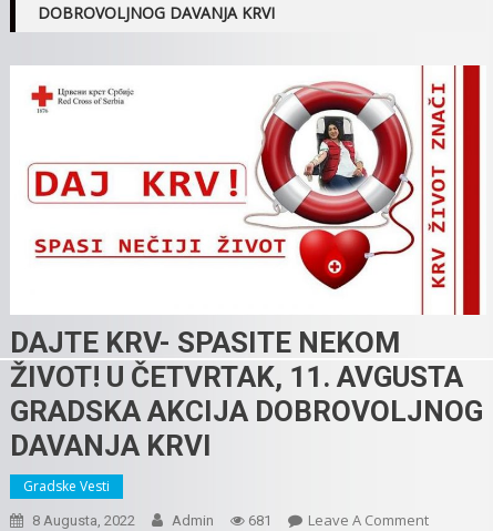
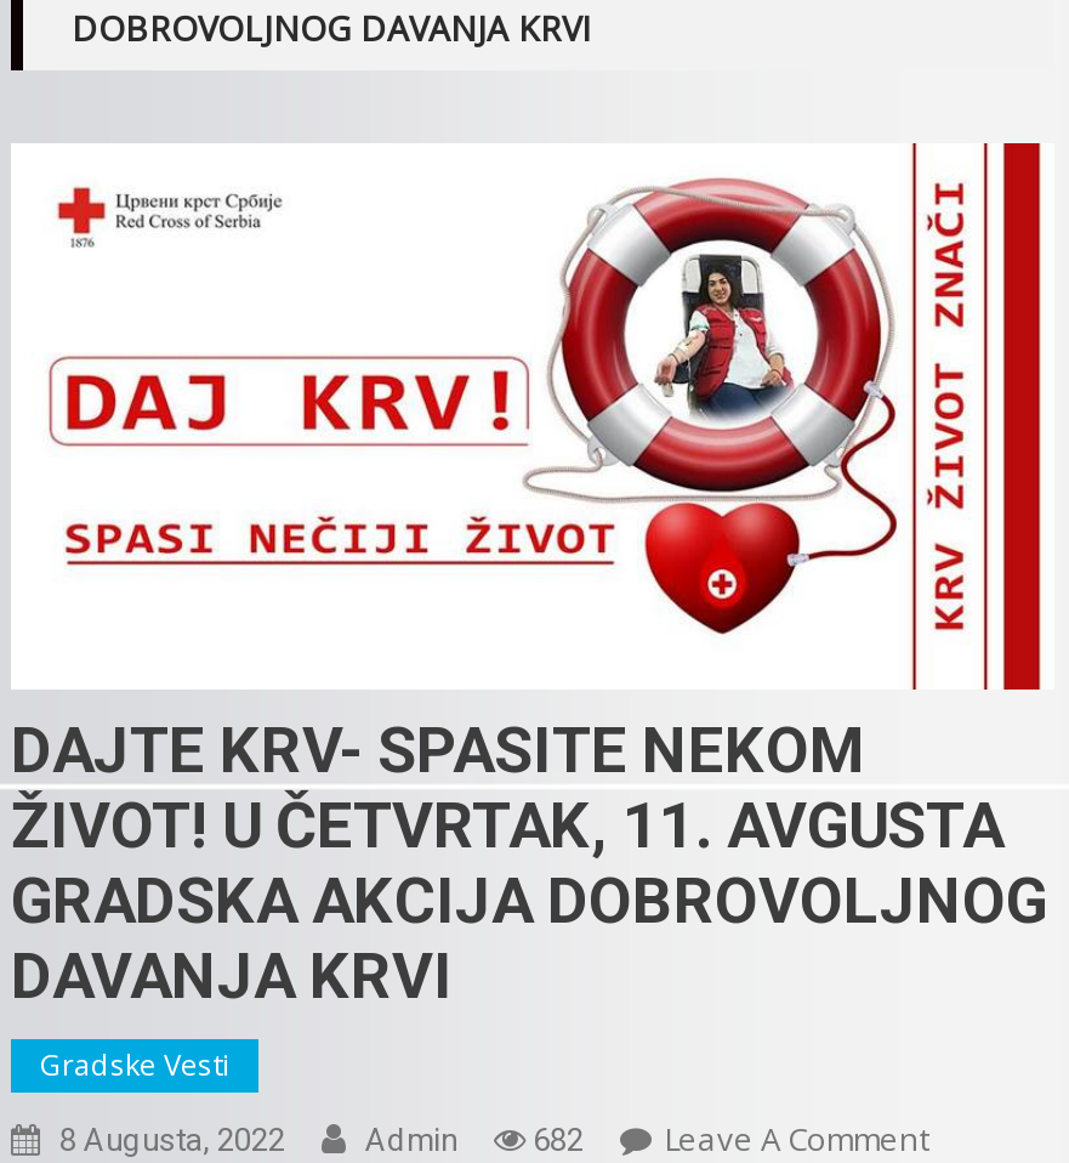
- 681
+ 682
